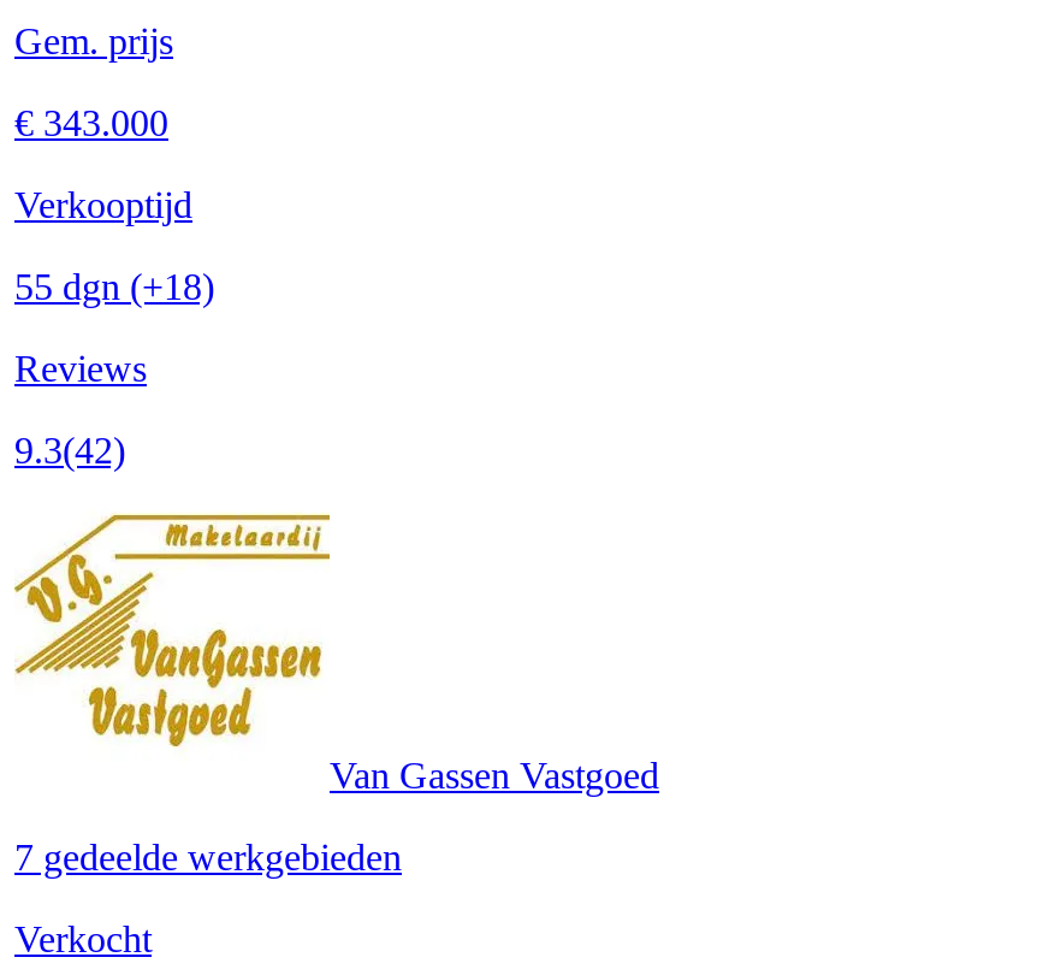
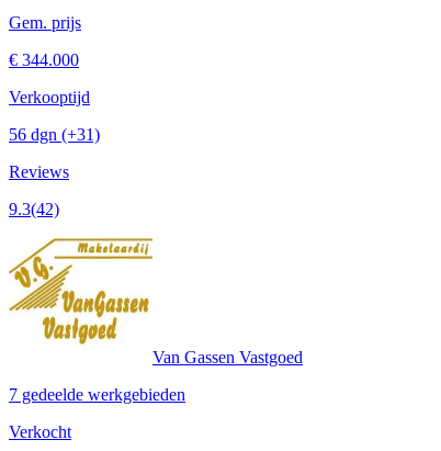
- € 343.000
+ € 344.000

- 55 dgn (+18)
+ 56 dgn (+31)
